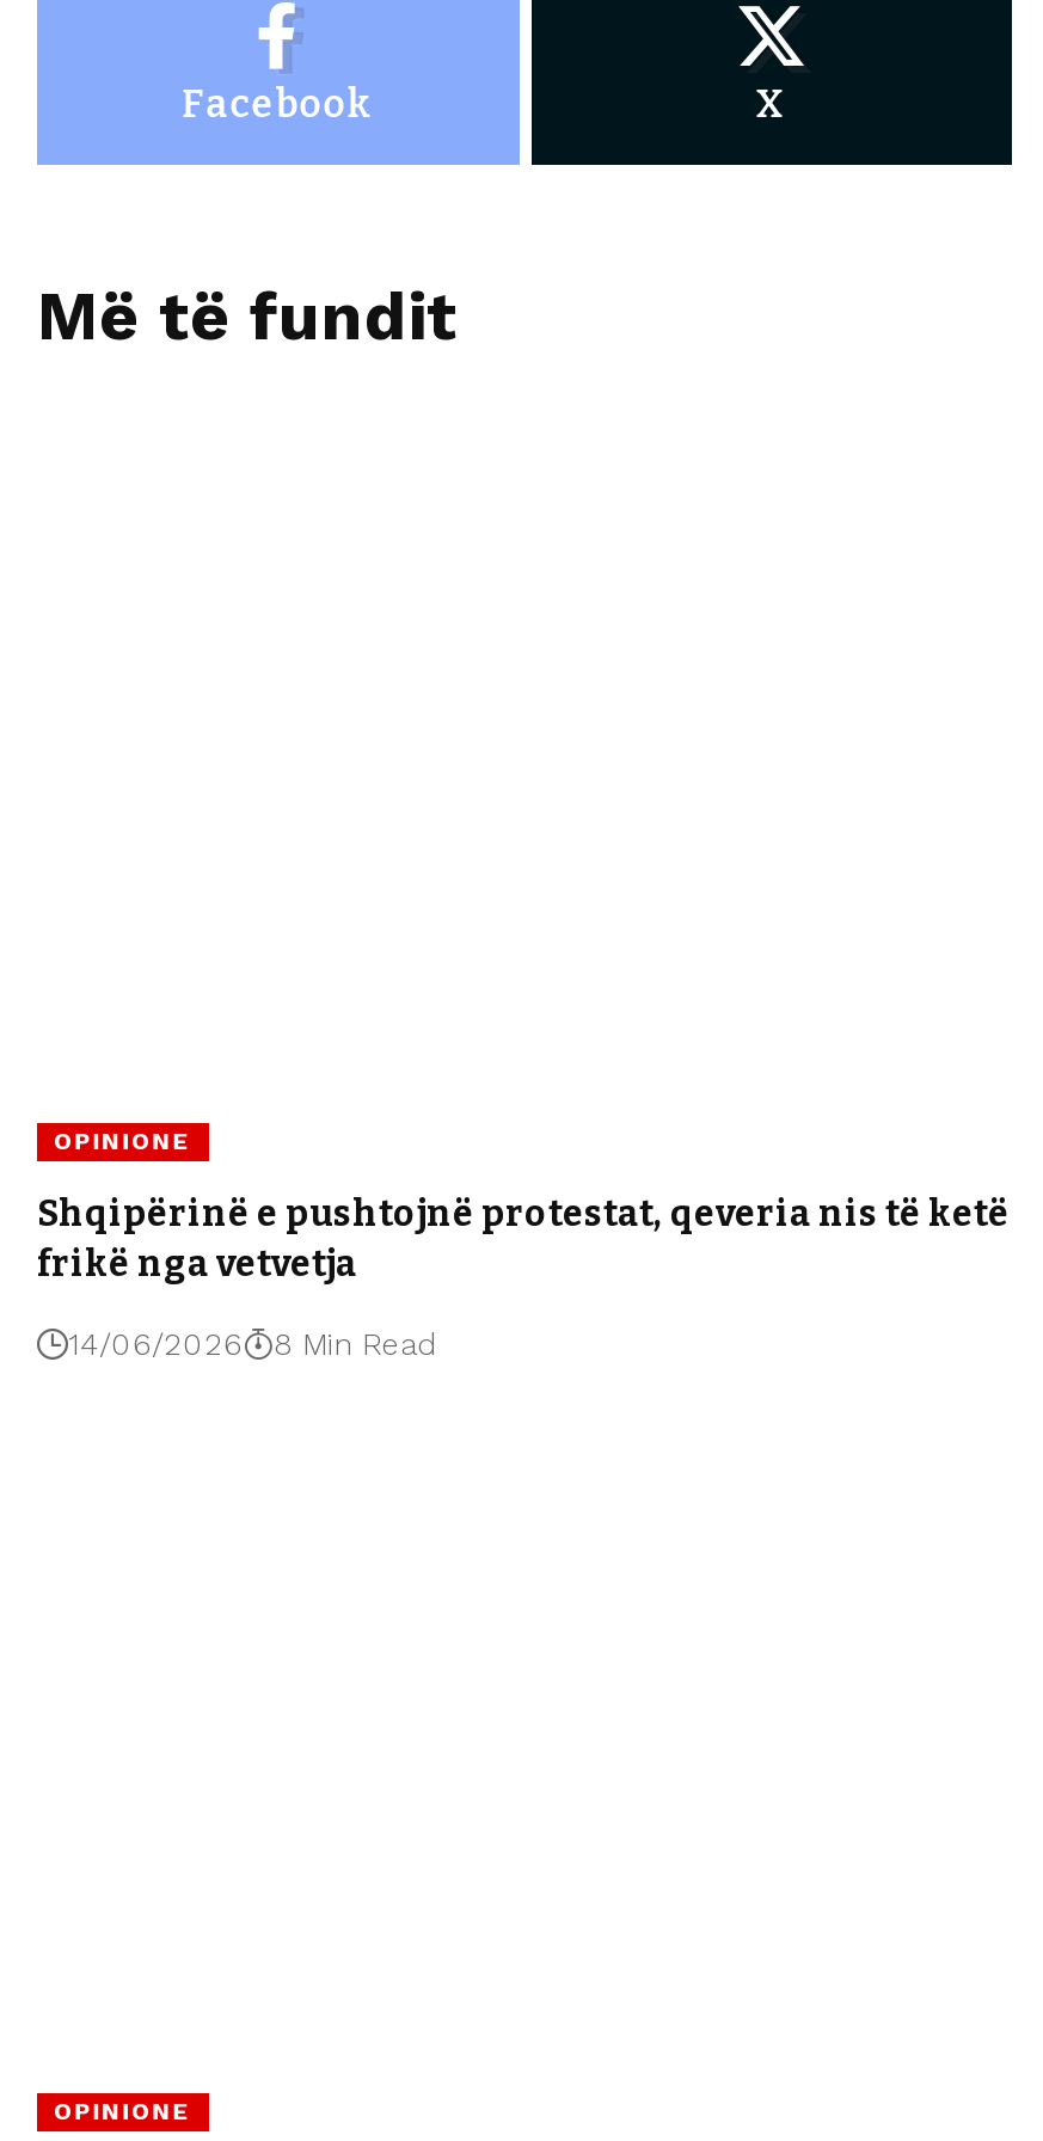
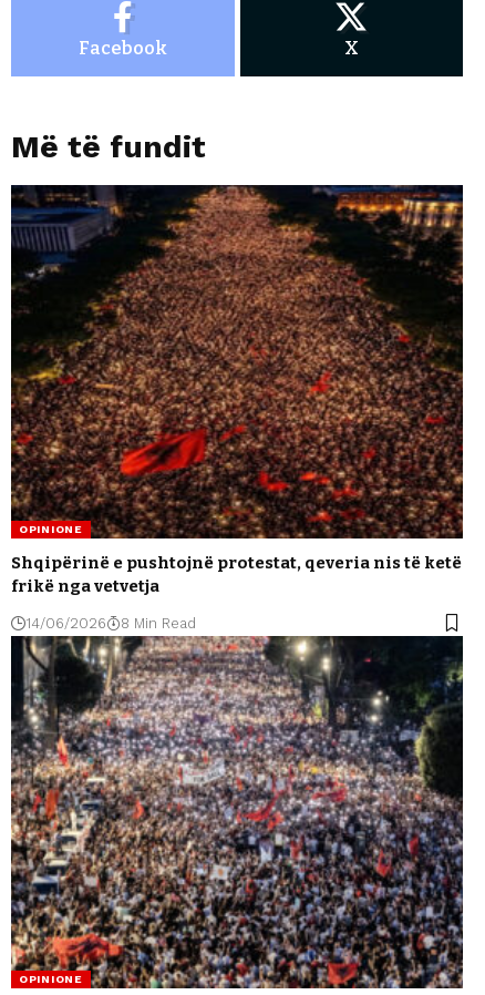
+ [image]

+ [image]
